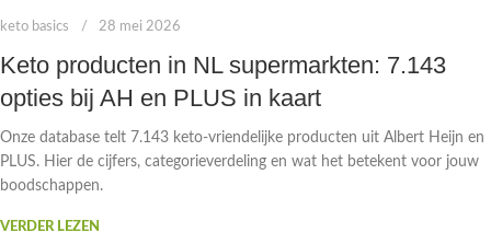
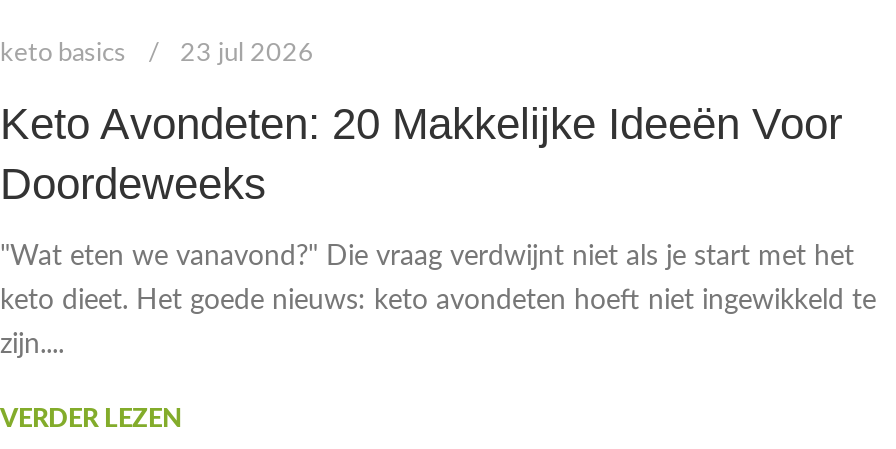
- 28 mei 2026
+ 23 jul 2026

- Keto producten in NL supermarkten: 7.143
- opties bij AH en PLUS in kaart
+ Keto Avondeten: 20 Makkelijke Ideeën Voor
+ Doordeweeks

- Onze database telt 7.143 keto-vriendelijke producten uit Albert Heijn en
+ "Wat eten we vanavond?" Die vraag verdwijnt niet als je start met het

- PLUS. Hier de cijfers, categorieverdeling en wat het betekent voor jouw
+ keto dieet. Het goede nieuws: keto avondeten hoeft niet ingewikkeld te

- boodschappen.
+ zijn....
